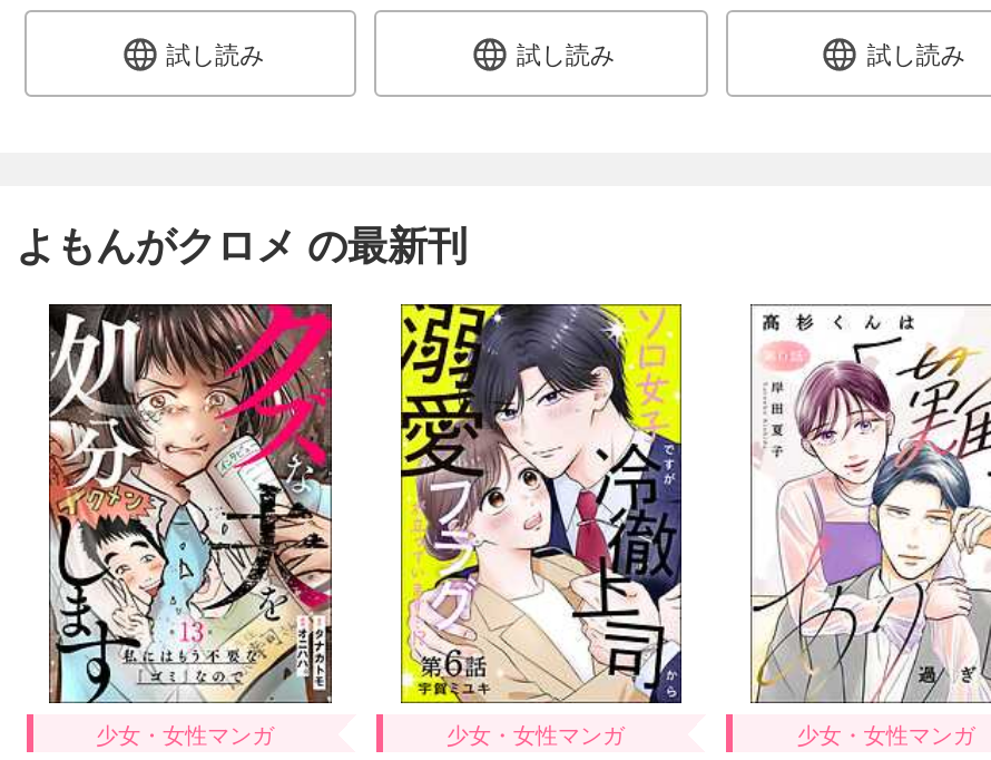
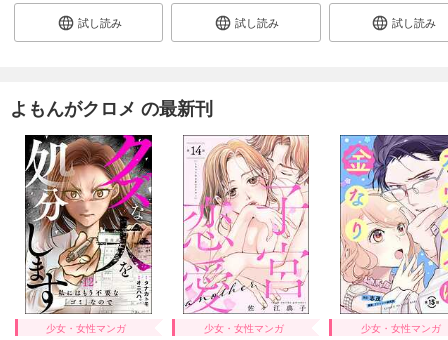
- [image]
+ [image]

- [image]
+ [image]

- [image]
+ [image]
